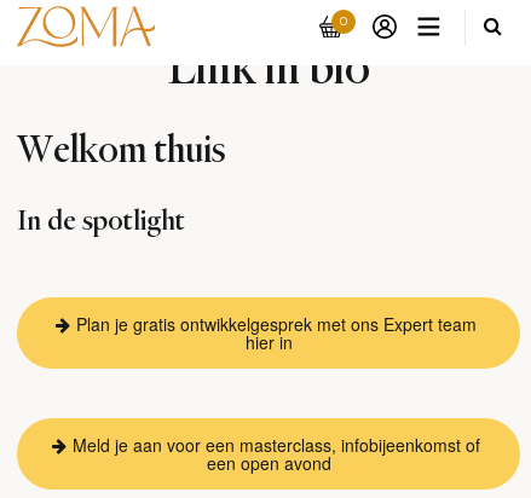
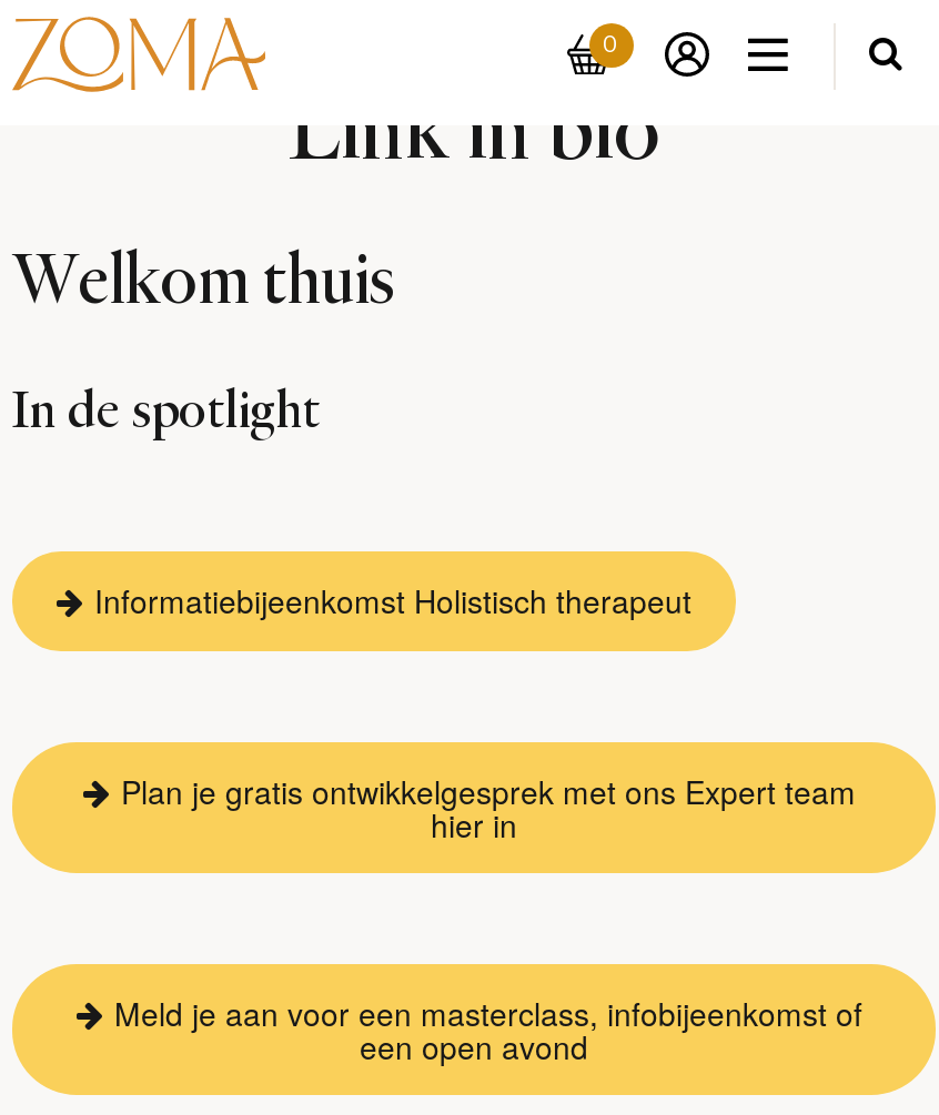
+ Informatiebijeenkomst Holistisch therapeut
